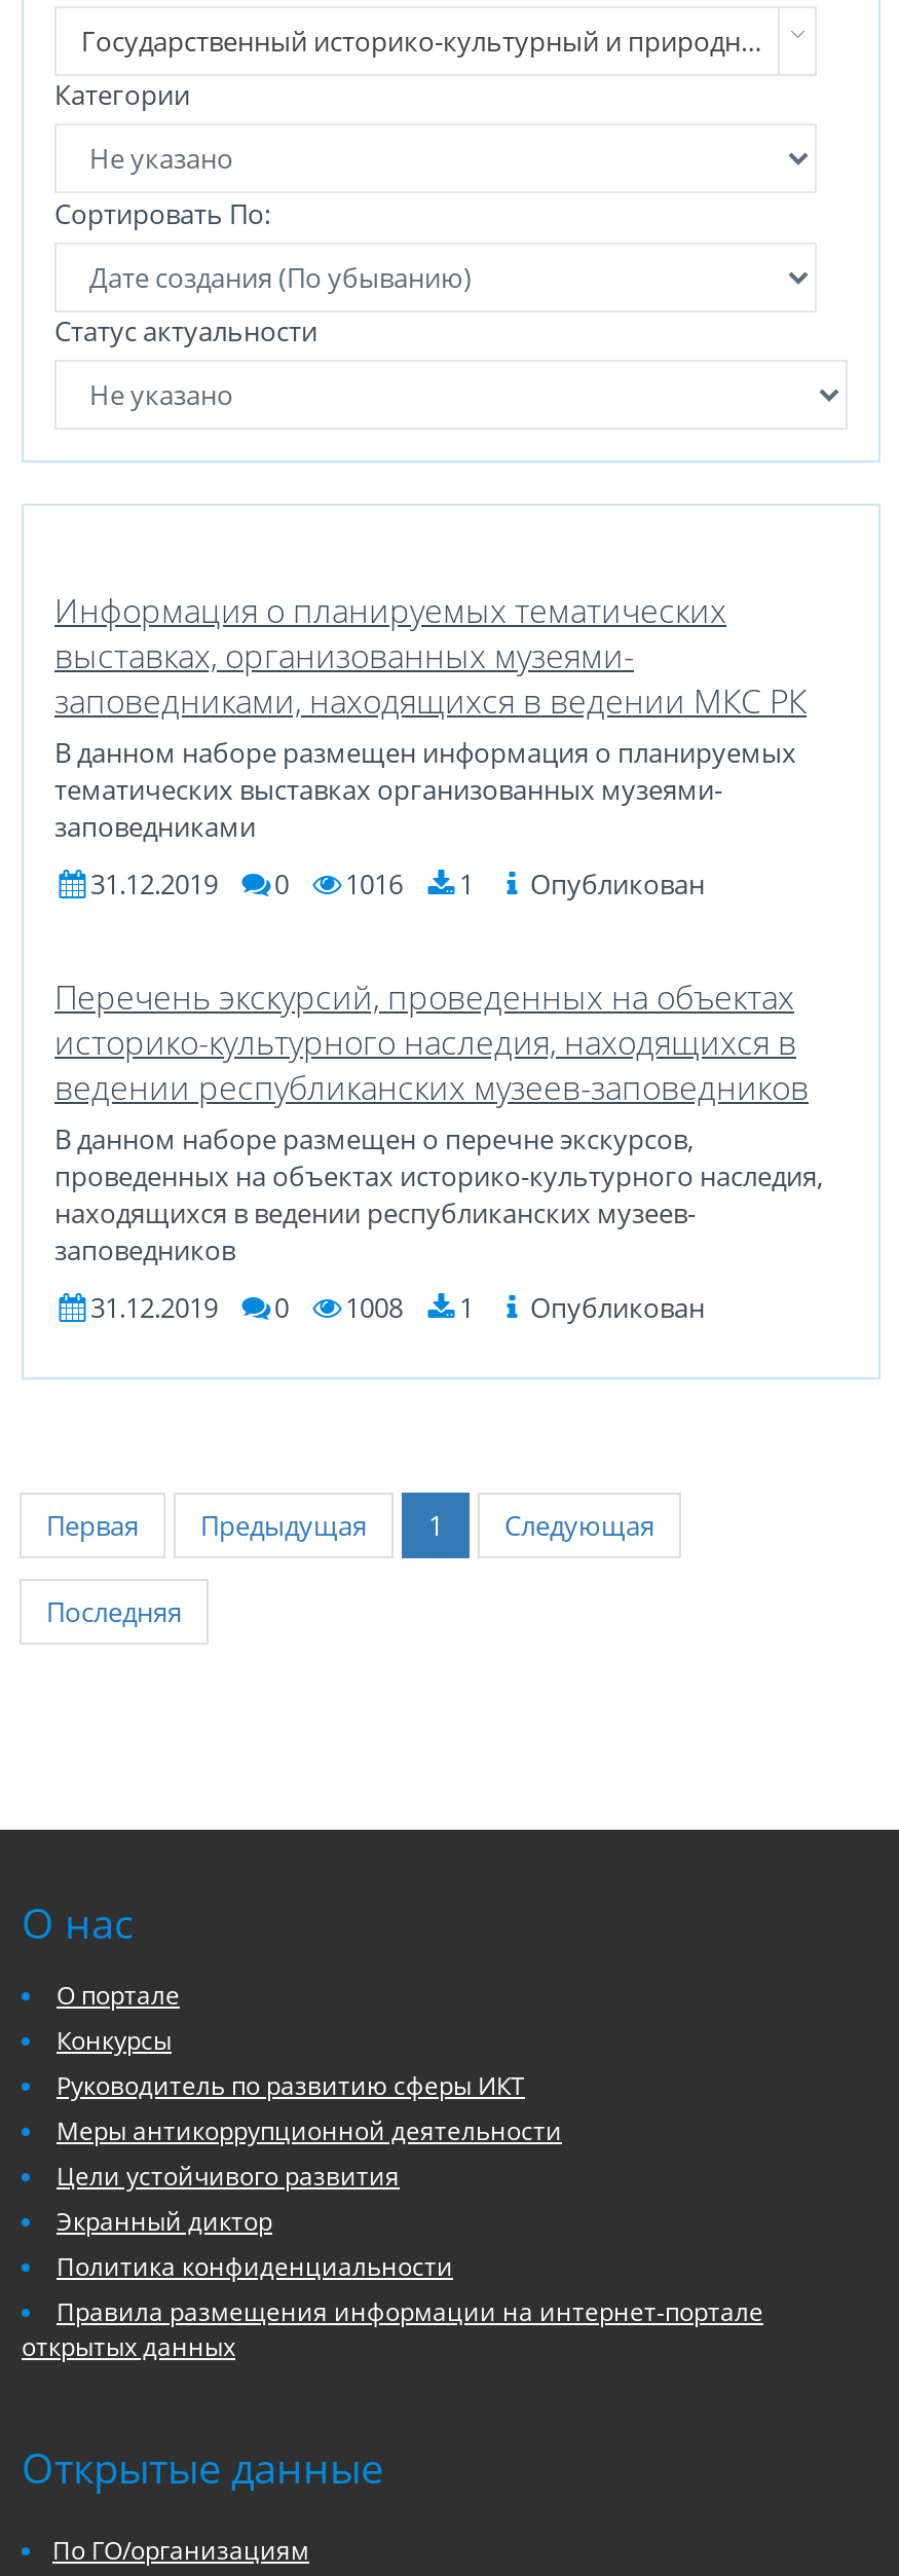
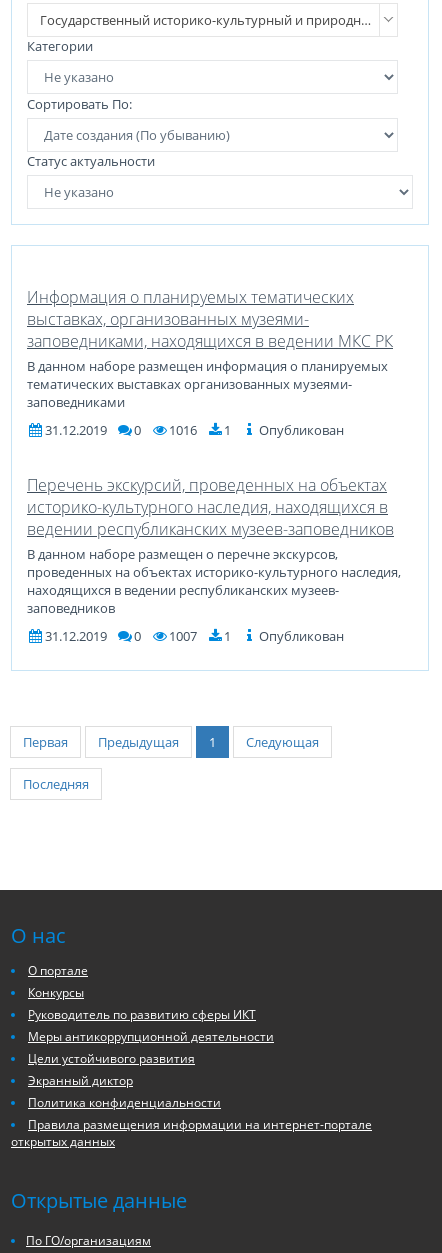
- 31.12.2019 0 1008 1 Опубликован
+ 31.12.2019 0 1007 1 Опубликован
